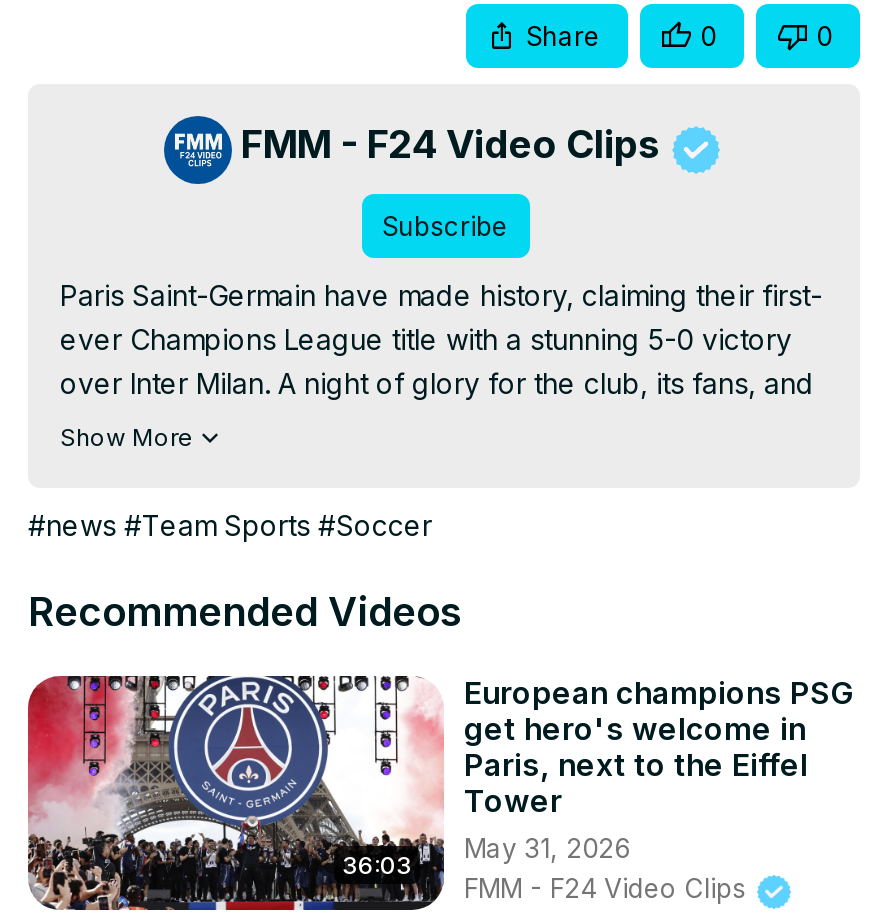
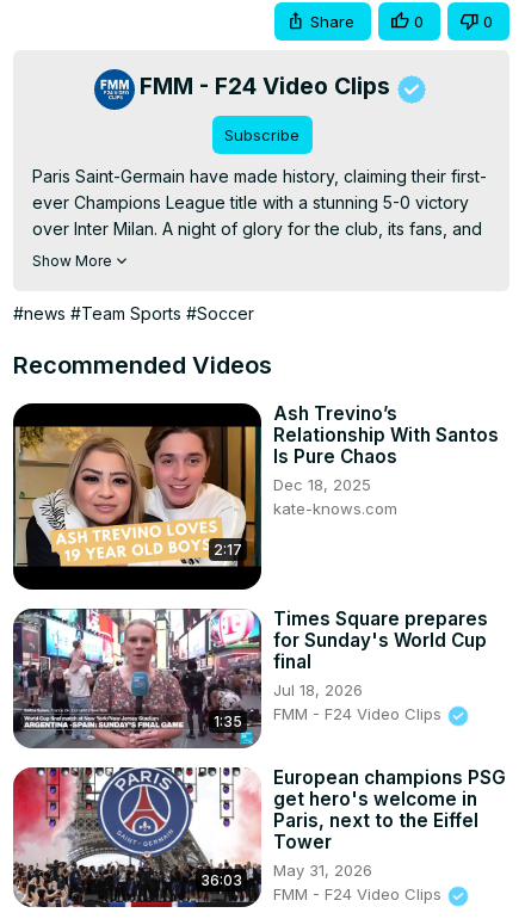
+ [image]
+ 2:17

+ [image]
+ 1:35

+ Ash Trevino’s
+ Relationship With Santos
+ Is Pure Chaos
+ Dec 18, 2025
+ kate-knows.com

+ Times Square prepares
+ for Sunday's World Cup
+ final
+ Jul 18, 2026
+ FMM - F24 Video Clips
